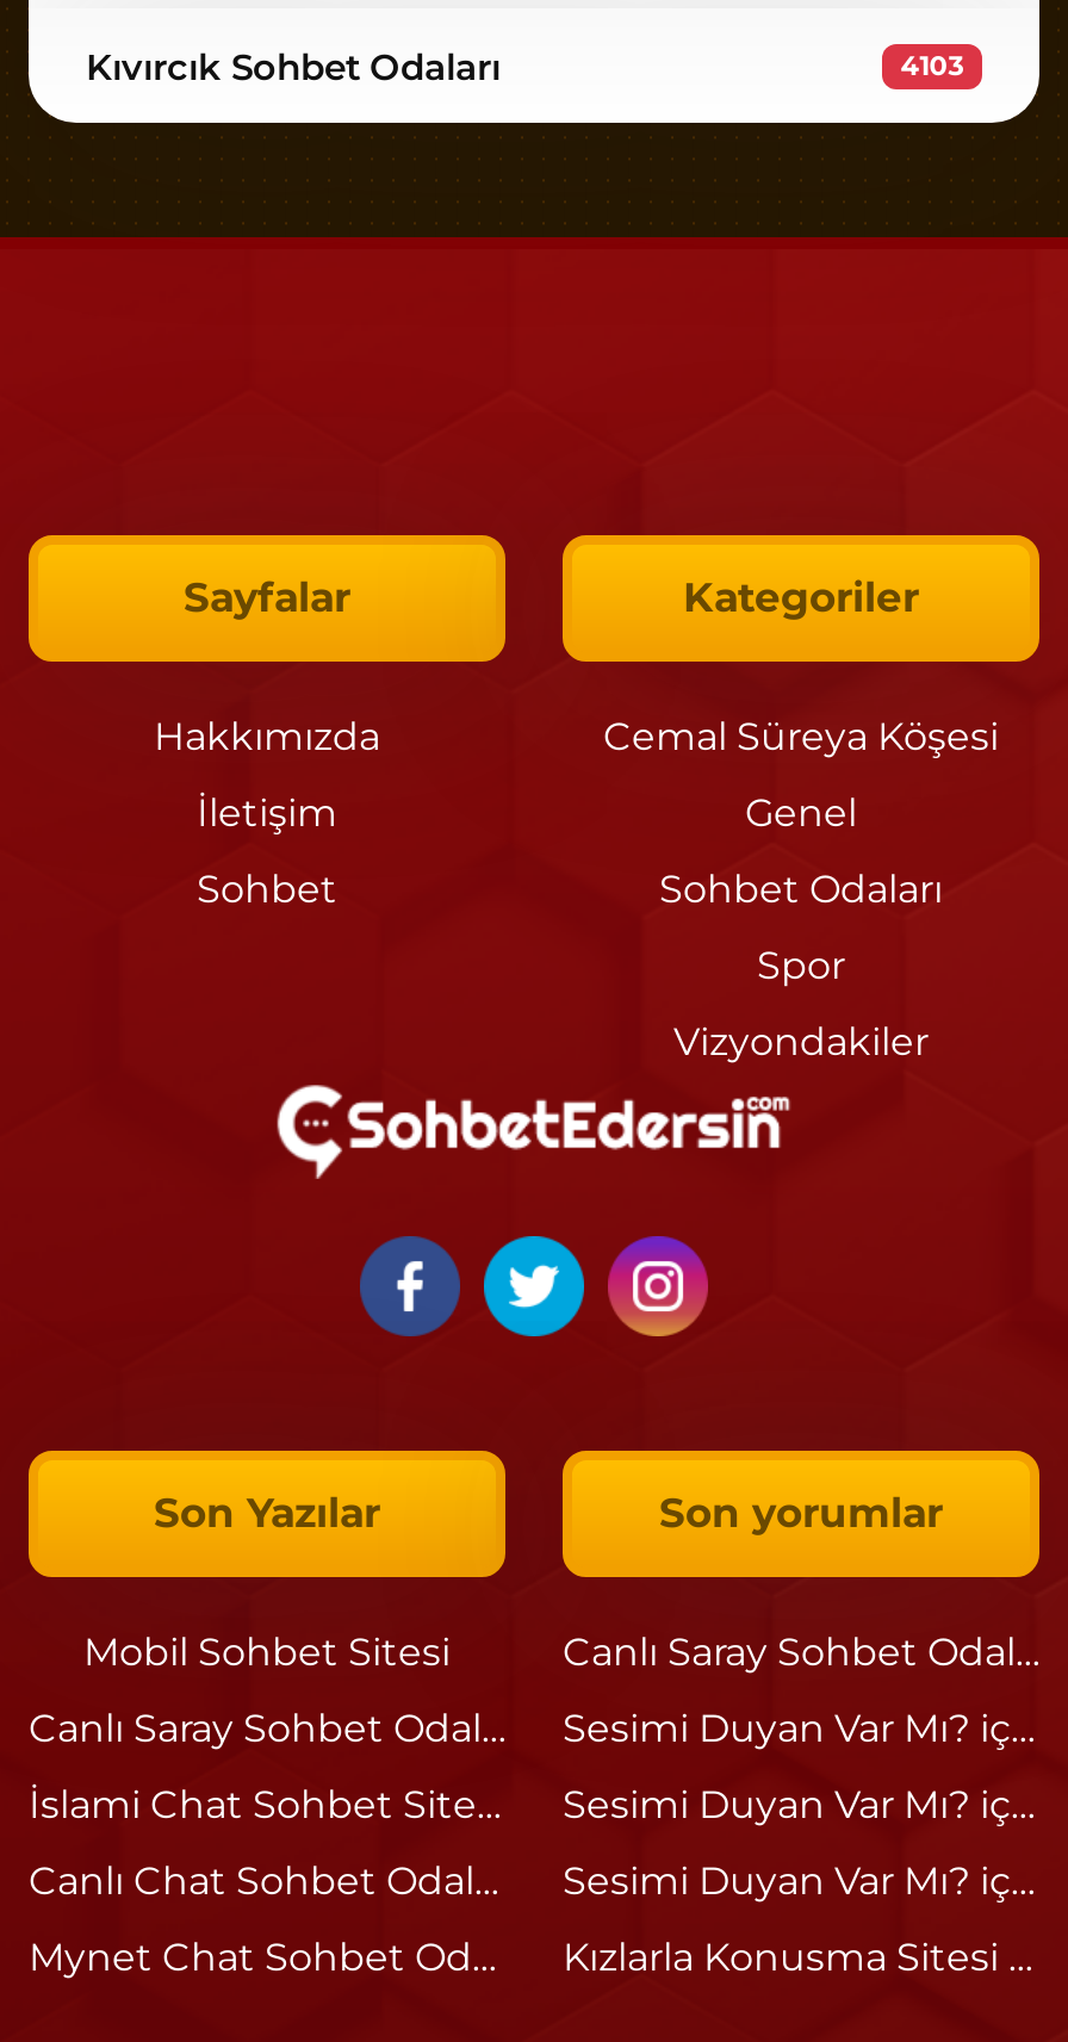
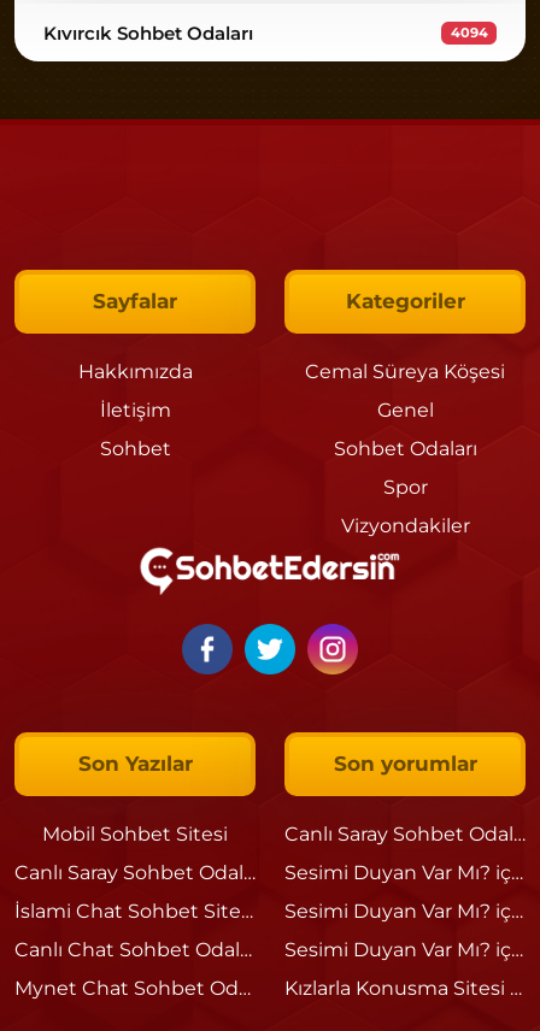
- 4103
+ 4094
